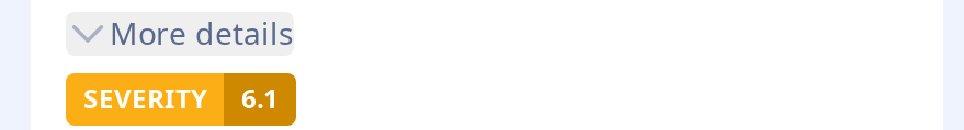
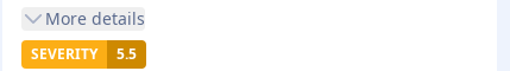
- SEVERITY 6.1
+ SEVERITY 5.5
